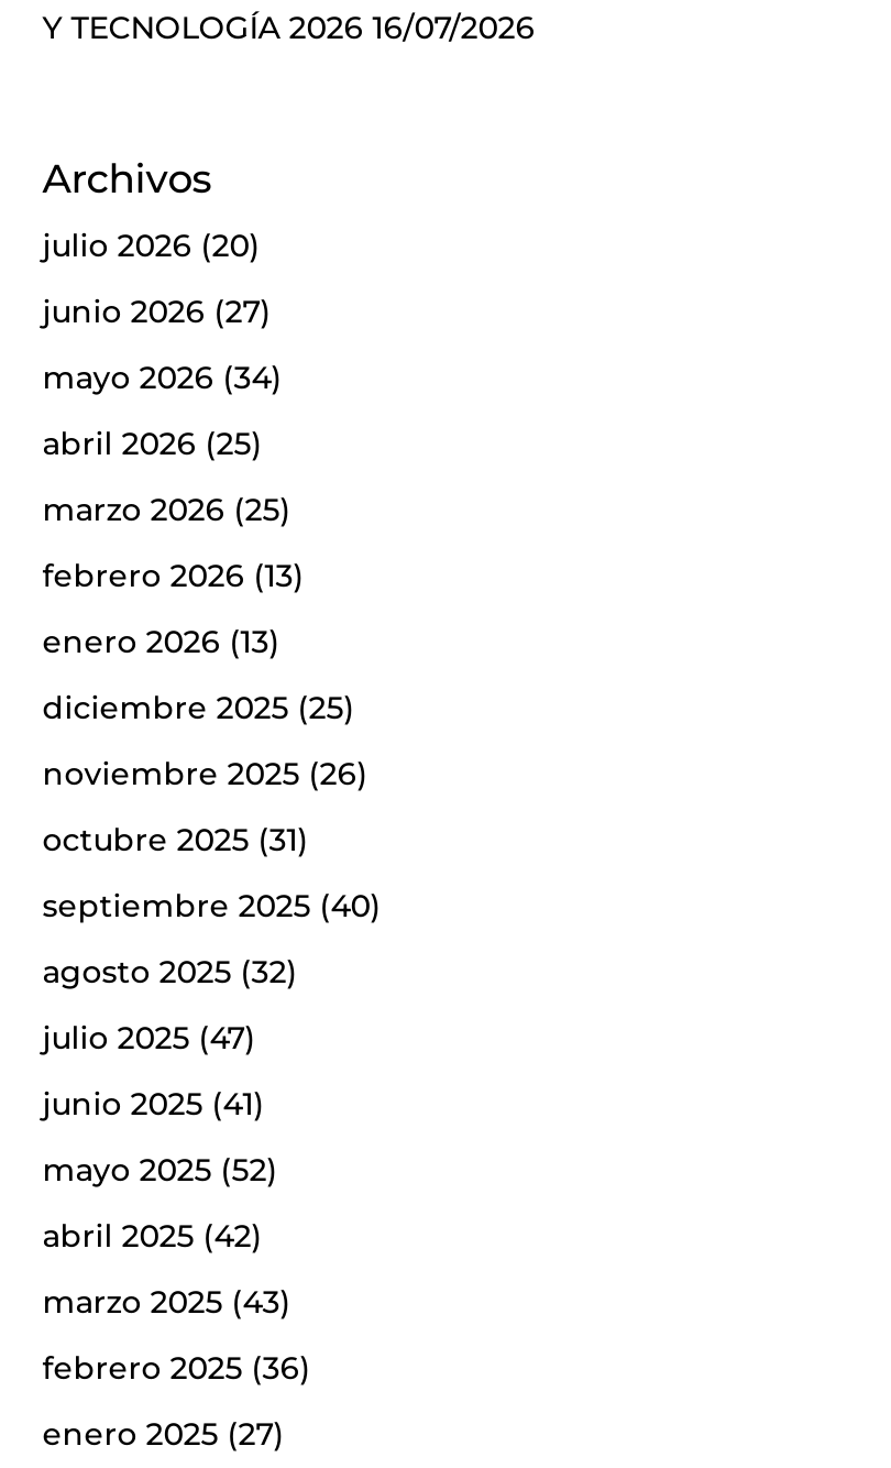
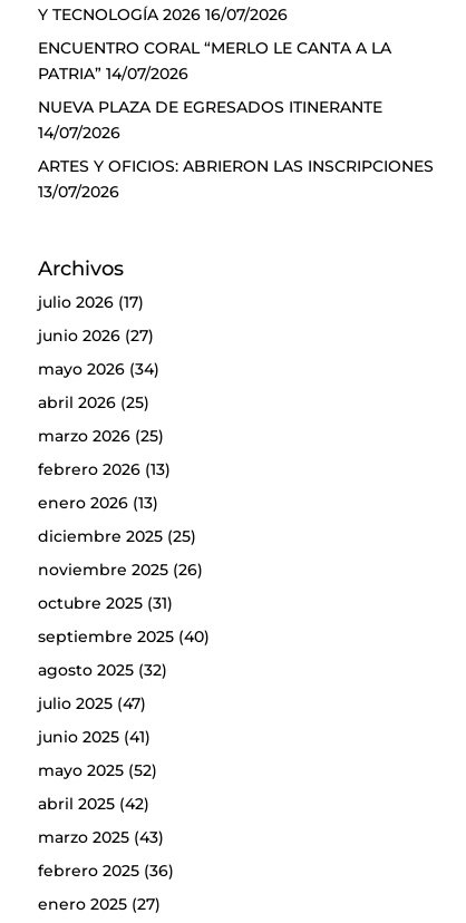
+ ENCUENTRO CORAL “MERLO LE CANTA A LA
+ PATRIA” 14/07/2026
+ NUEVA PLAZA DE EGRESADOS ITINERANTE
+ 14/07/2026
+ ARTES Y OFICIOS: ABRIERON LAS INSCRIPCIONES
+ 13/07/2026

- julio 2026 (20)
+ julio 2026 (17)
